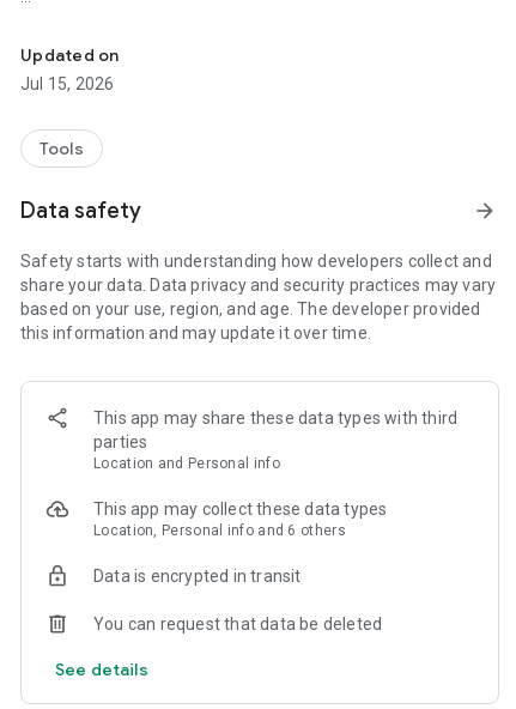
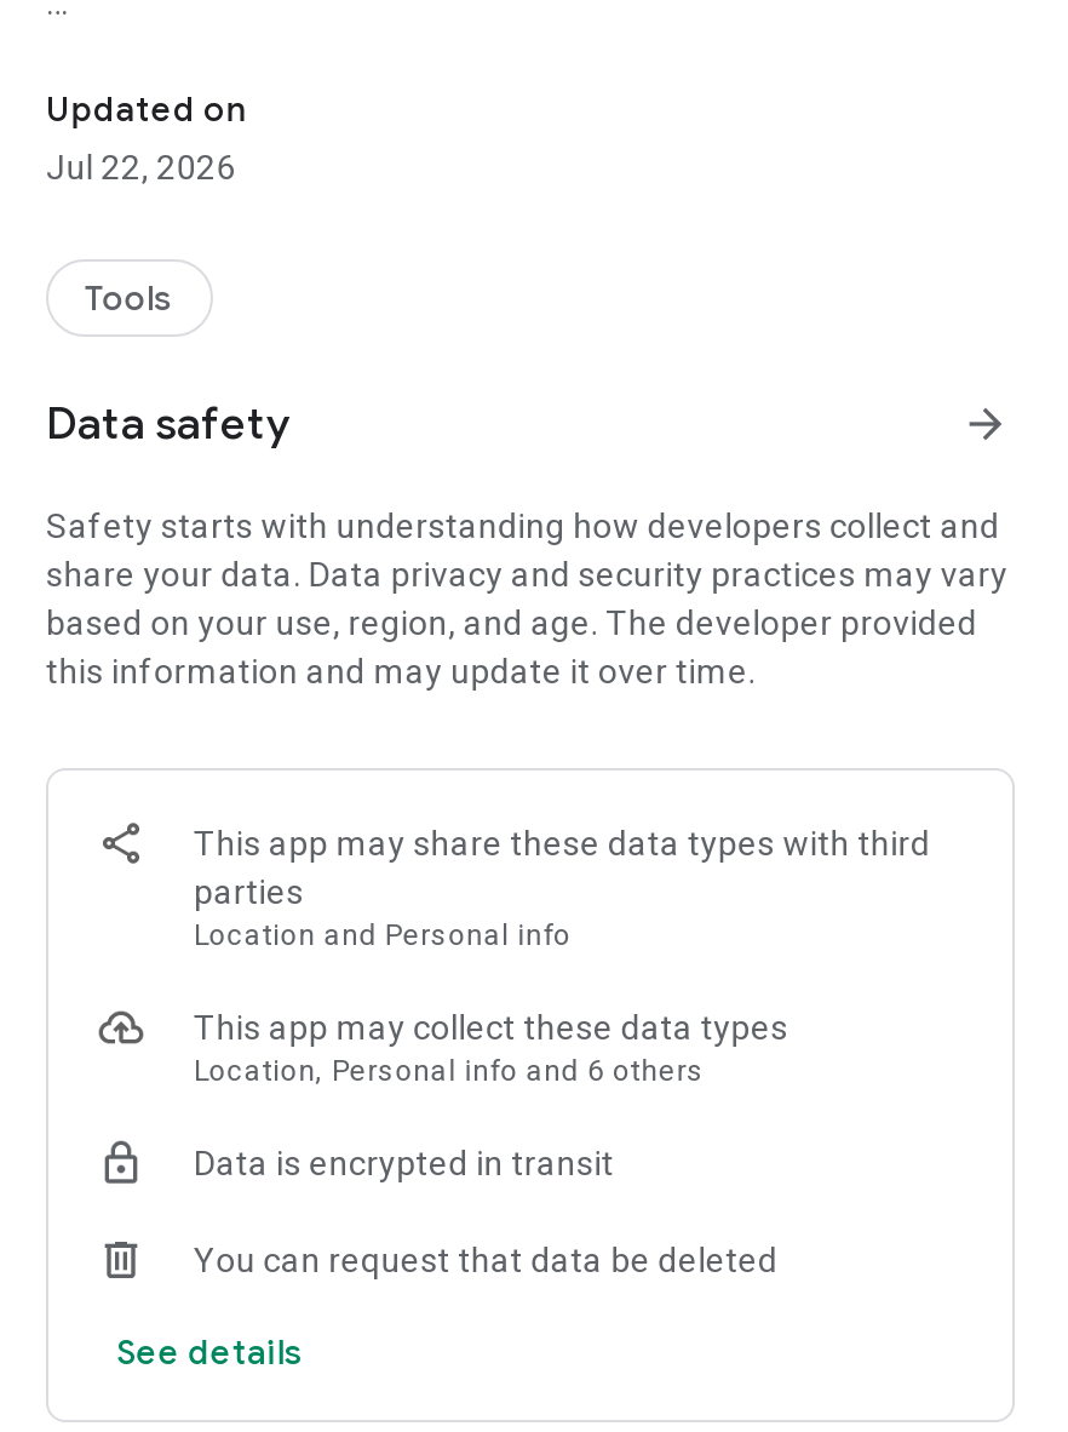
- Jul 15, 2026
+ Jul 22, 2026
